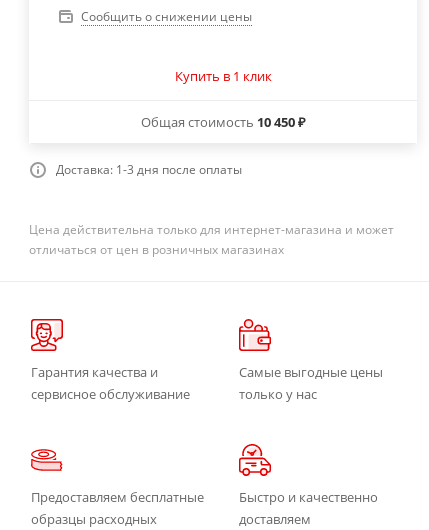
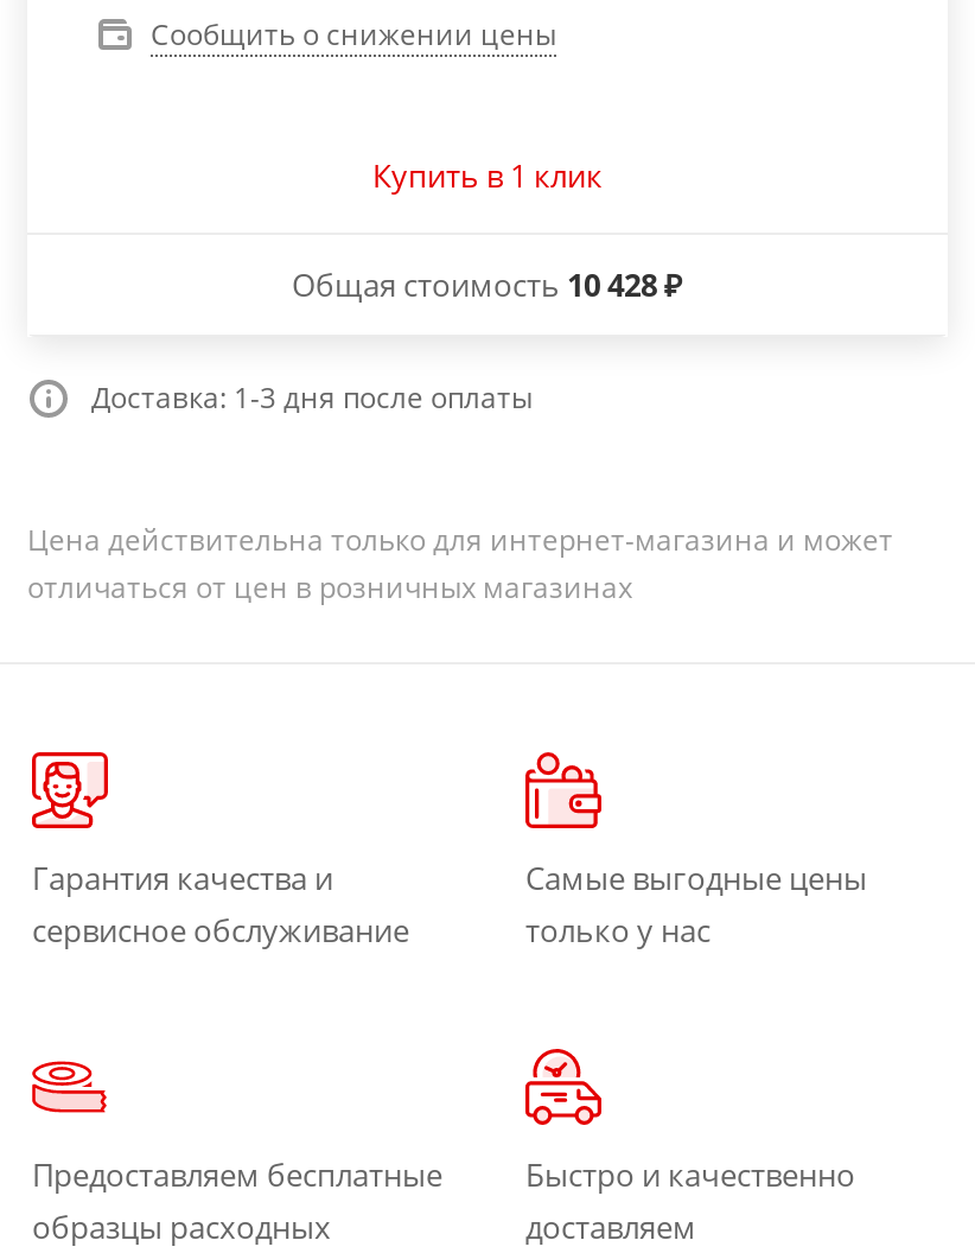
- Общая стоимость 10 450 ₽
+ Общая стоимость 10 428 ₽
